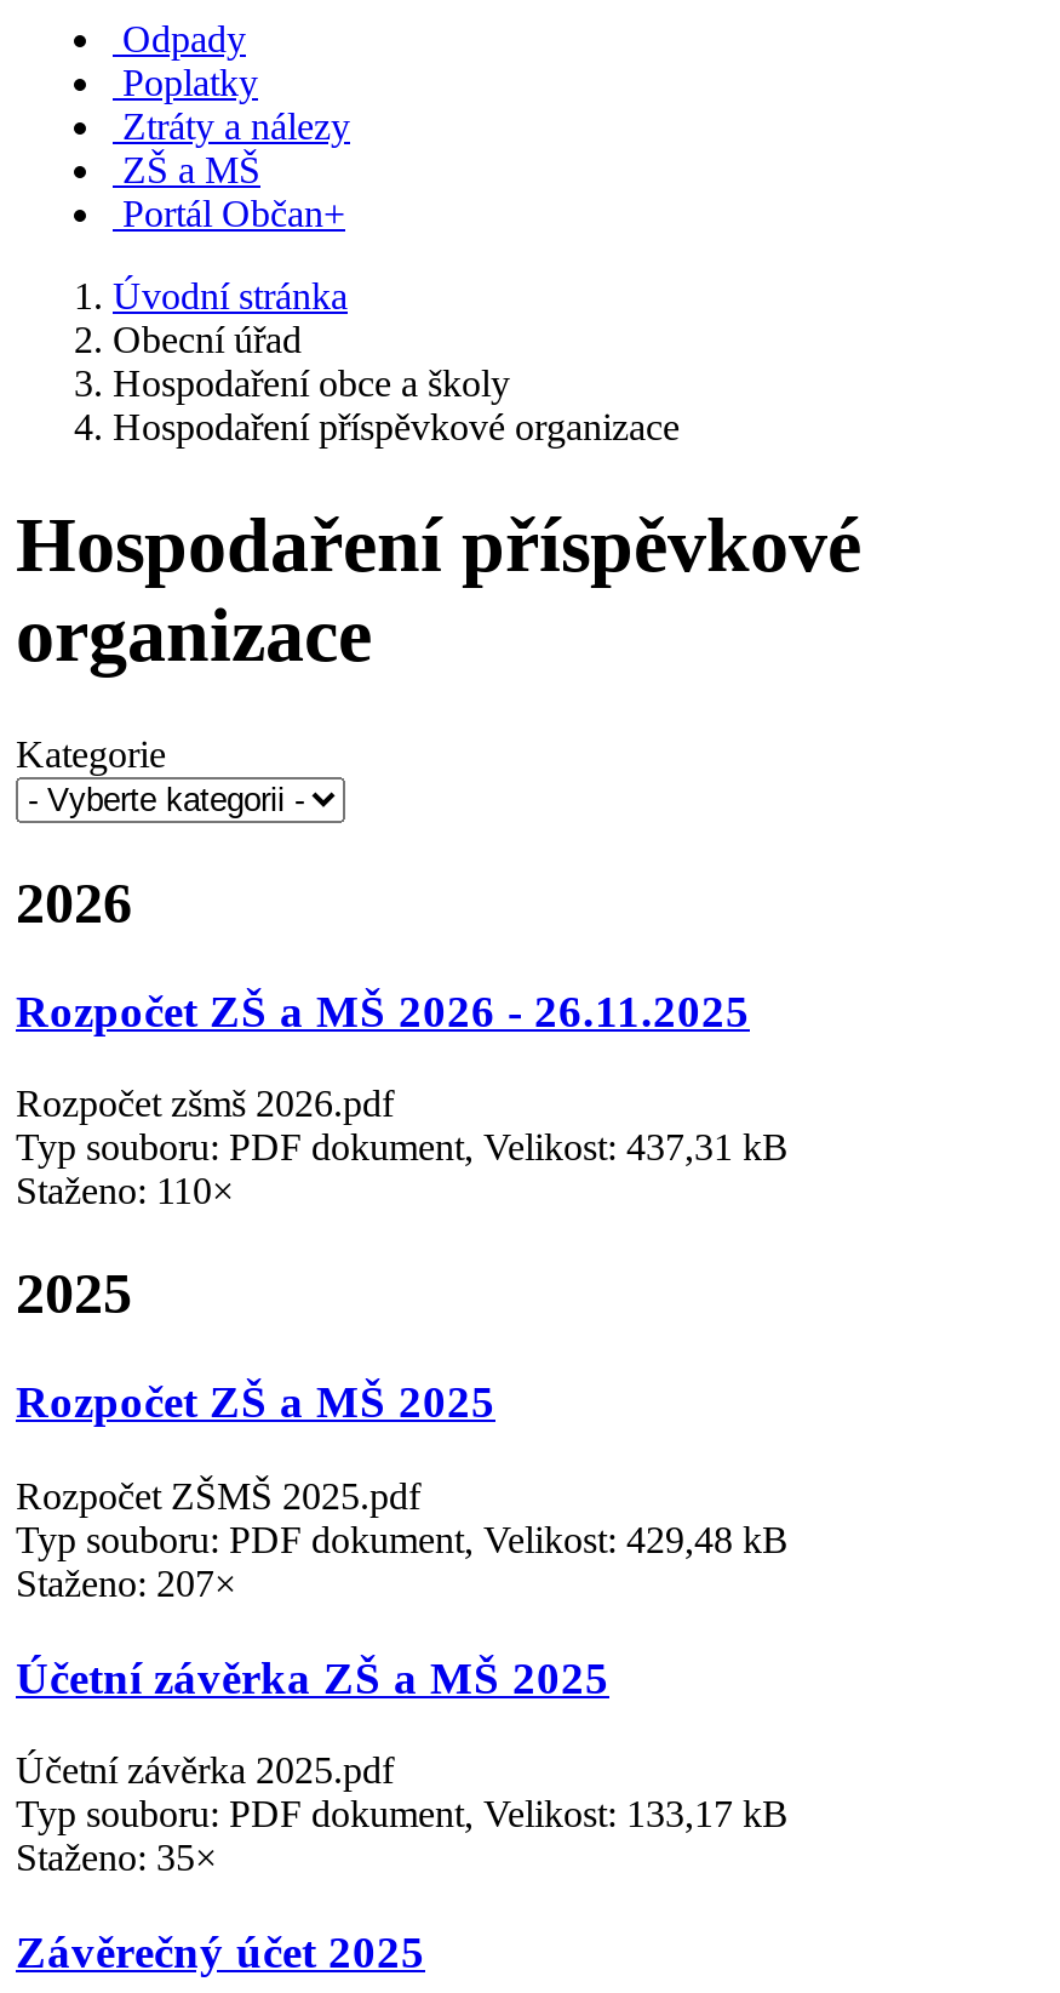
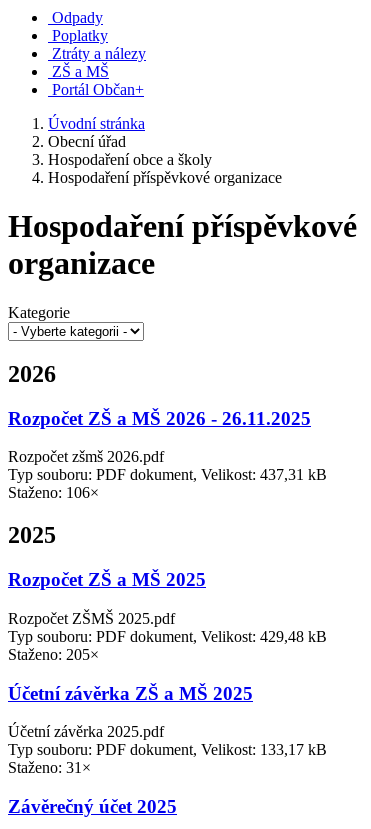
- Staženo: 110×
+ Staženo: 106×

- Staženo: 207×
+ Staženo: 205×

- Staženo: 35×
+ Staženo: 31×
